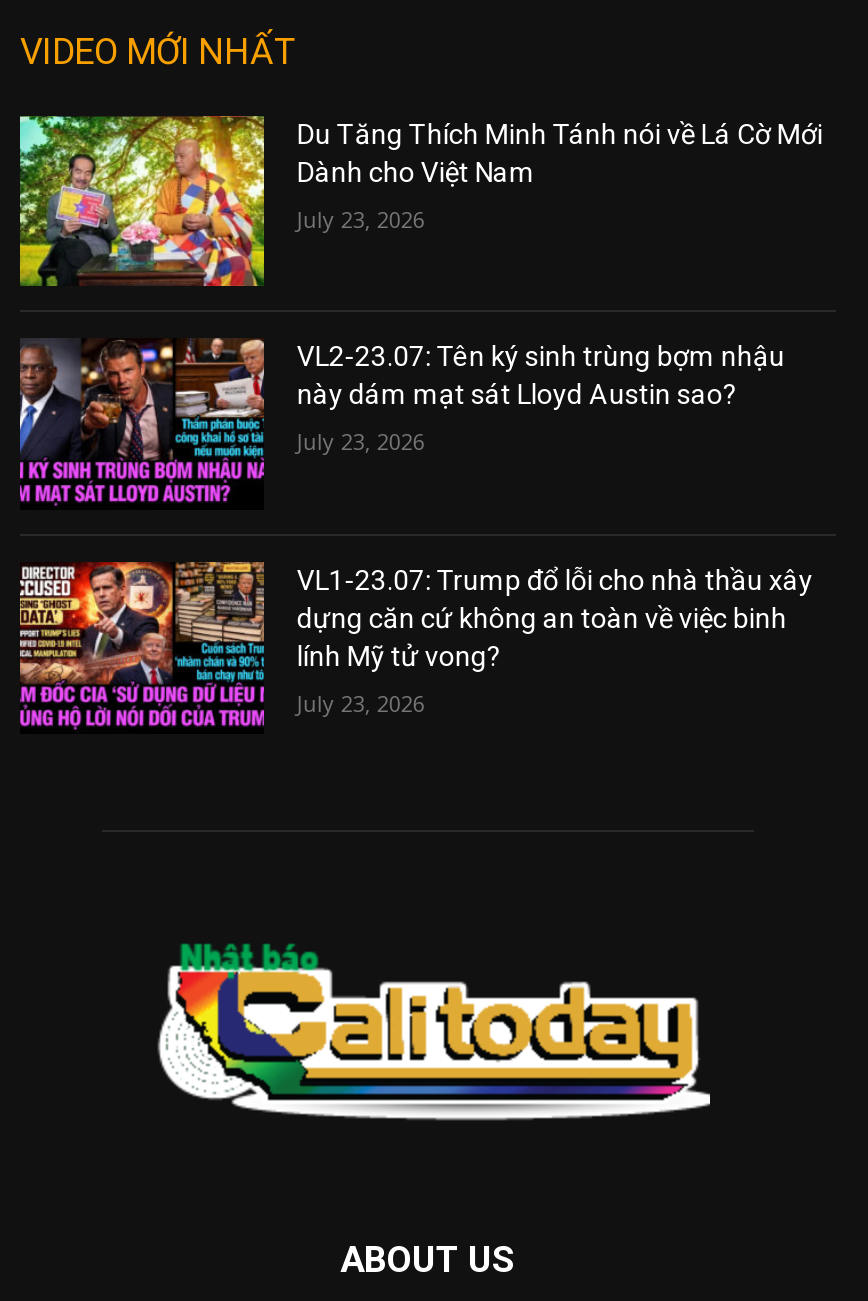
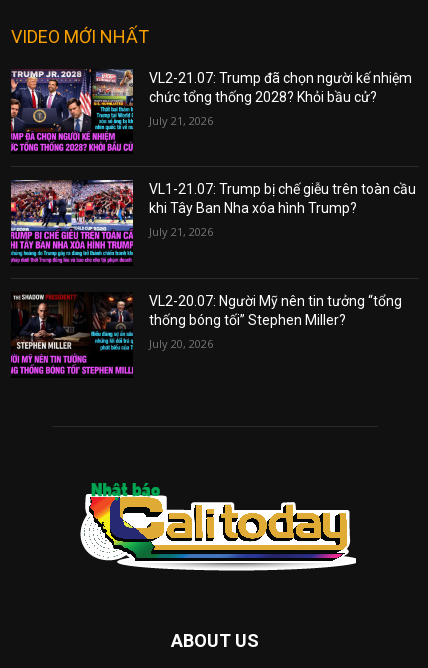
- [image]
- Du Tăng Thích Minh Tánh nói về Lá Cờ Mới
- Dành cho Việt Nam
+ [image]
+ VL2-21.07: Trump đã chọn người kế nhiệm
+ chức tổng thống 2028? Khỏi bầu cử?

- July 23, 2026
+ July 21, 2026

- [image]
- VL2-23.07: Tên ký sinh trùng bợm nhậu
- này dám mạt sát Lloyd Austin sao?
+ [image]
+ VL1-21.07: Trump bị chế giễu trên toàn cầu
+ khi Tây Ban Nha xóa hình Trump?

- July 23, 2026
+ July 21, 2026

- [image]
- VL1-23.07: Trump đổ lỗi cho nhà thầu xây
- dựng căn cứ không an toàn về việc binh
- lính Mỹ tử vong?
+ [image]
+ VL2-20.07: Người Mỹ nên tin tưởng “tổng
+ thống bóng tối” Stephen Miller?

- July 23, 2026
+ July 20, 2026
